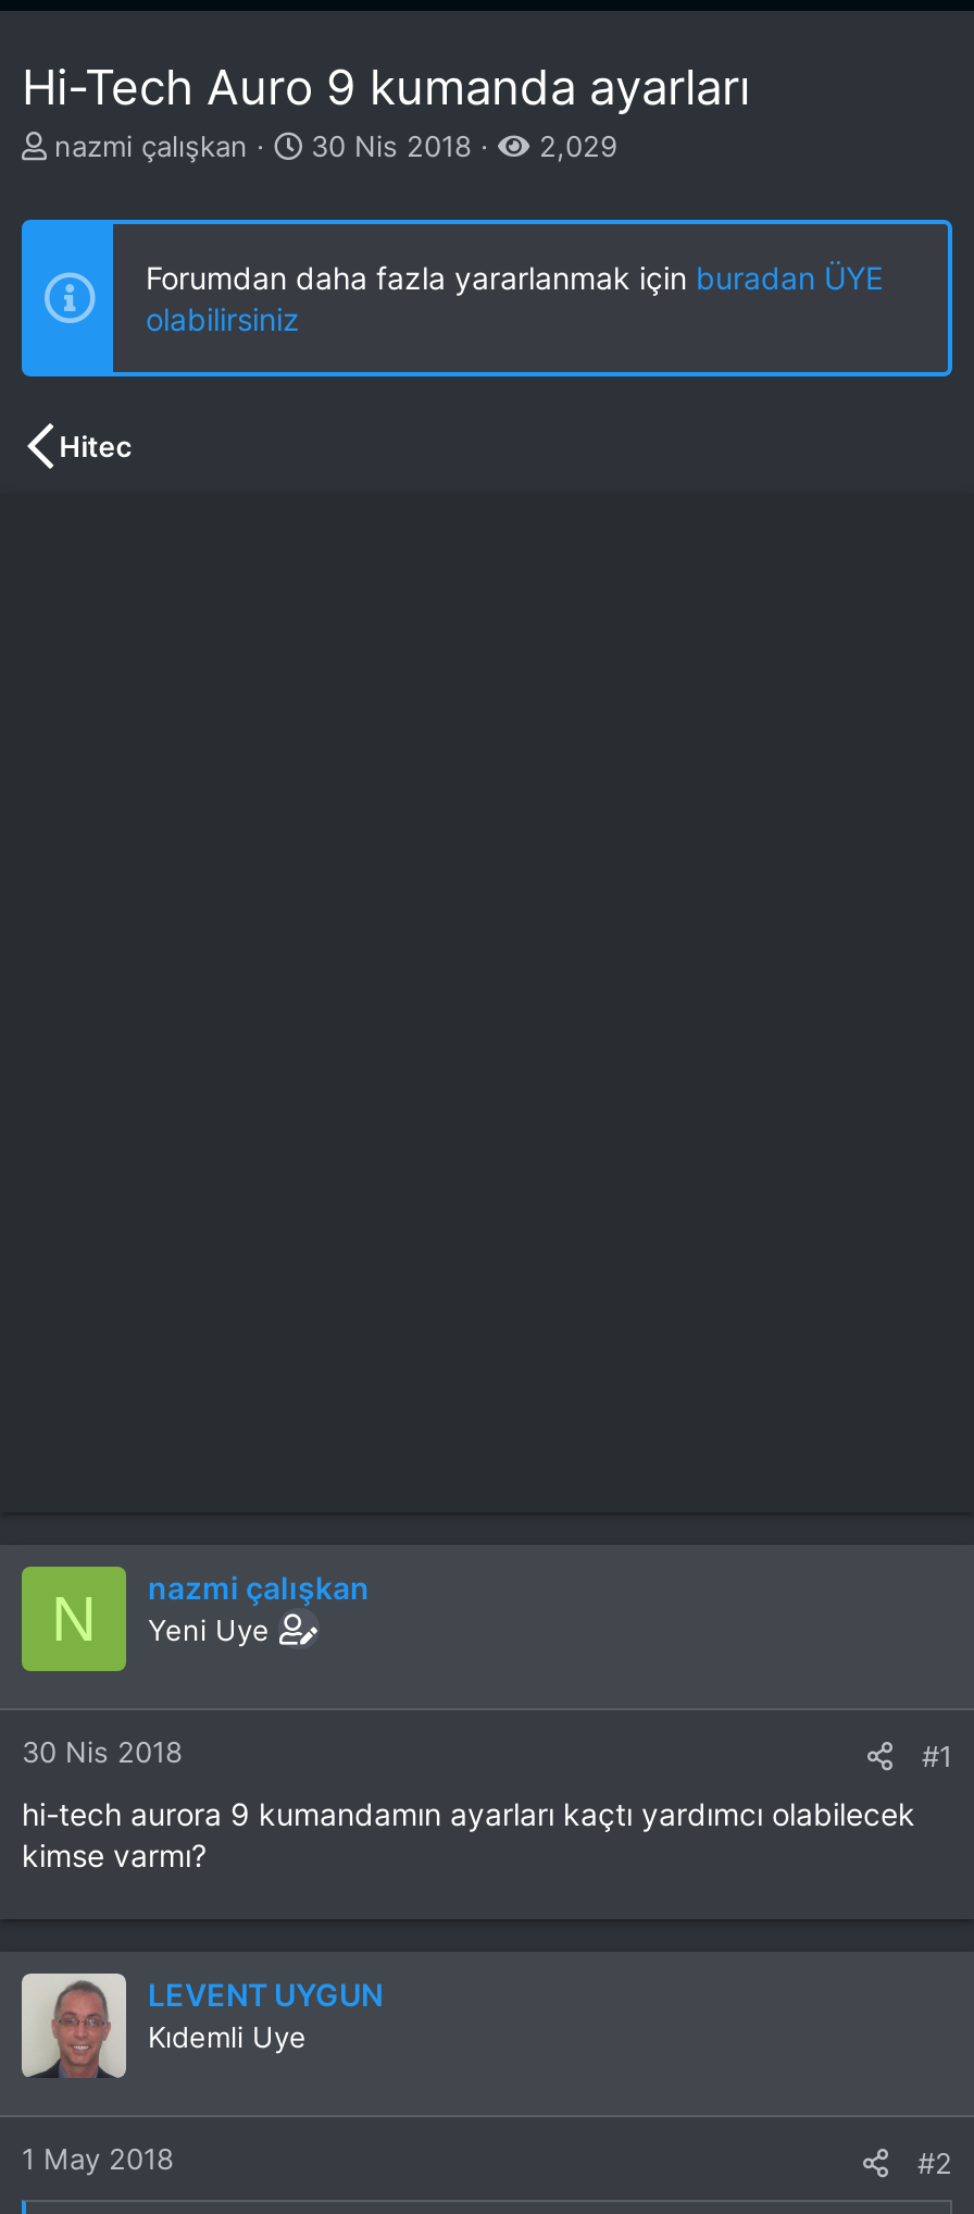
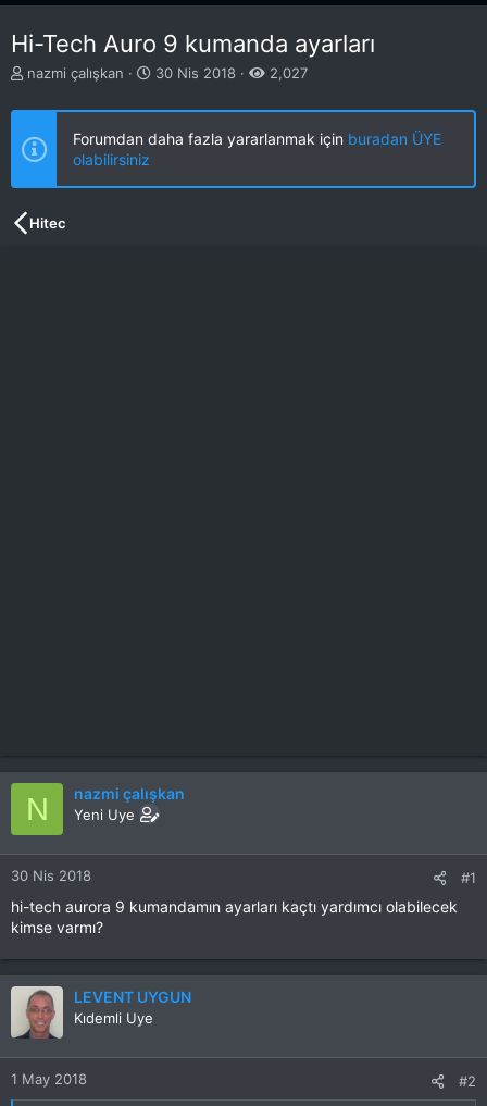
- 2,029
+ 2,027
